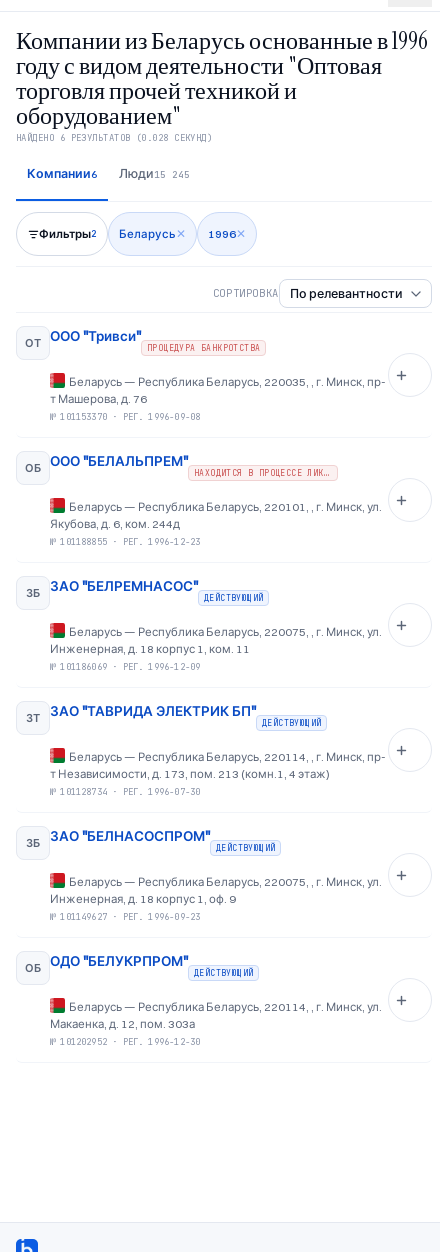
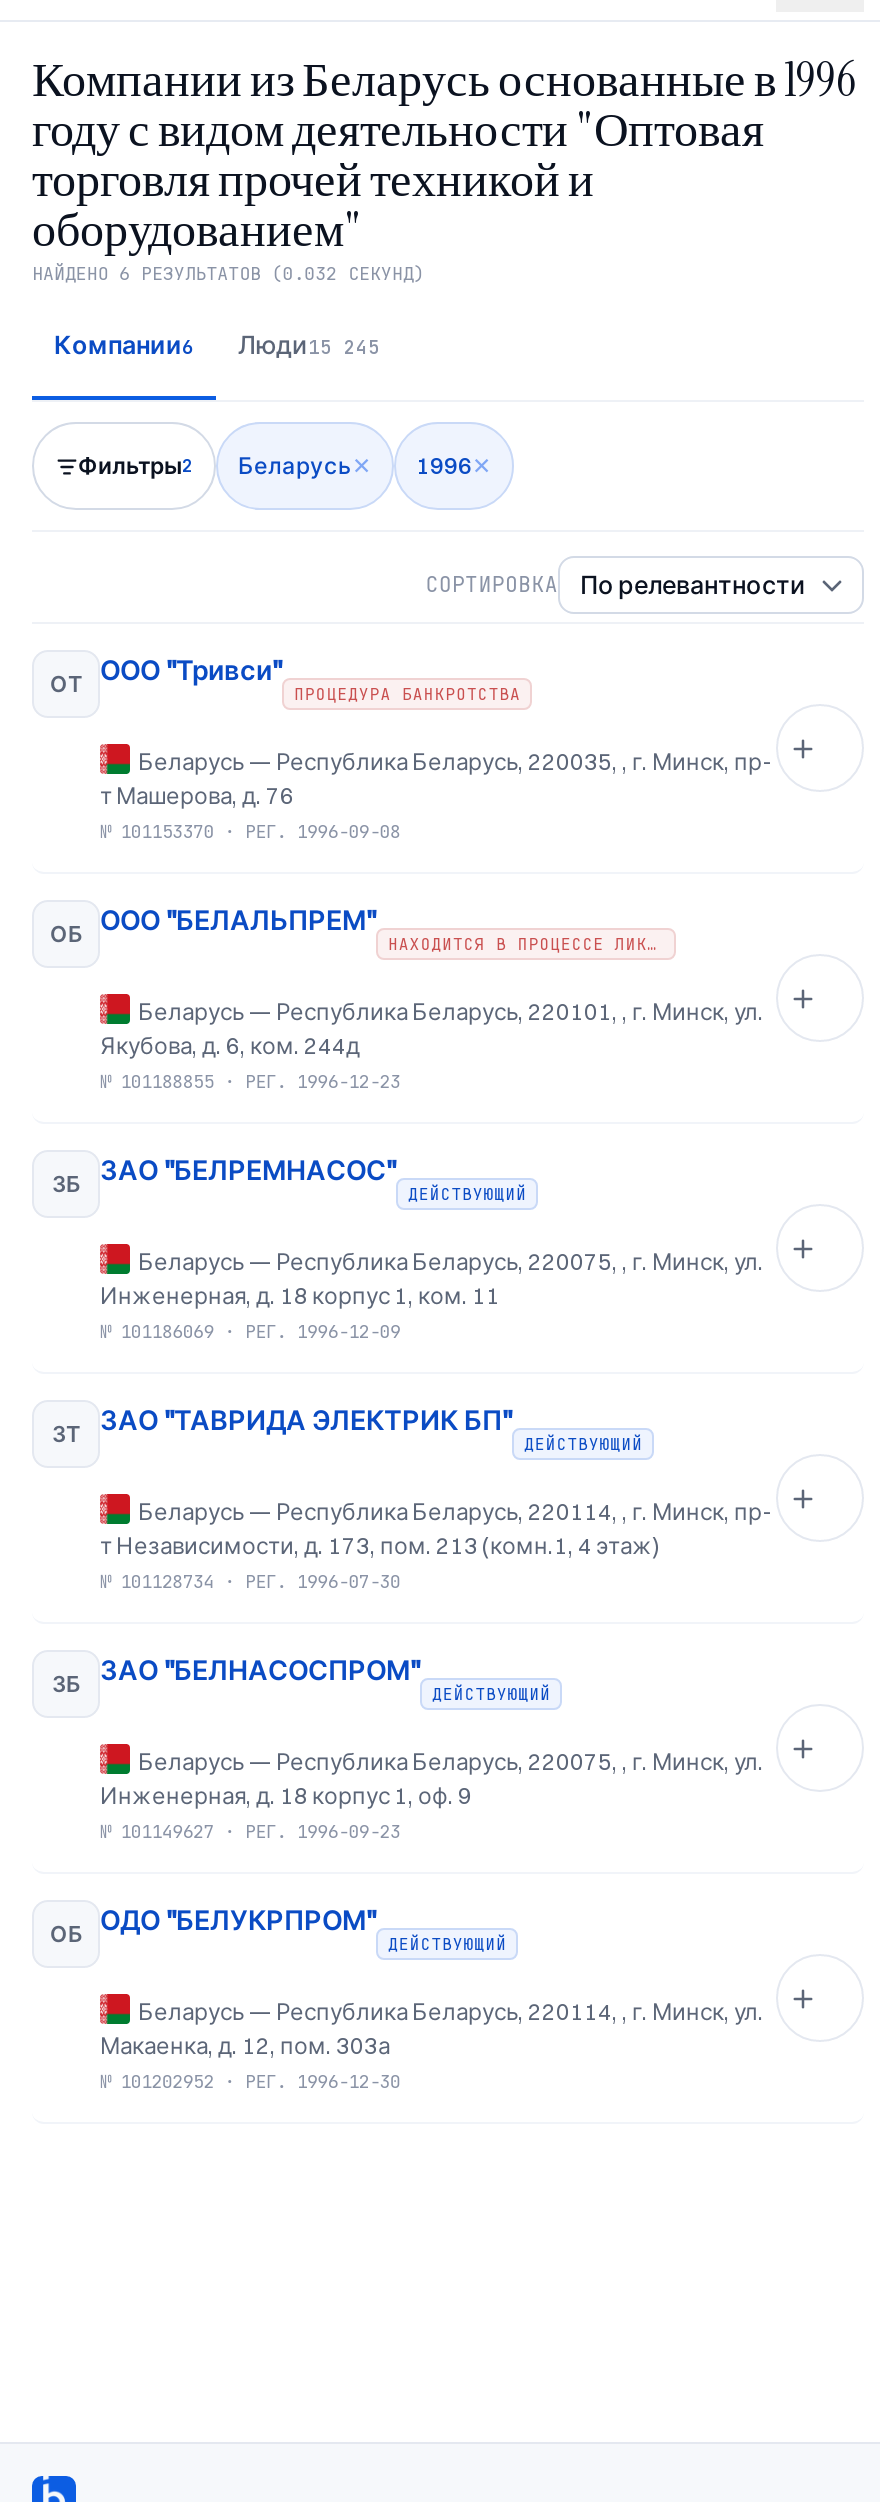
- НАЙДЕНО 6 РЕЗУЛЬТАТОВ (0.028 СЕКУНД)
+ НАЙДЕНО 6 РЕЗУЛЬТАТОВ (0.032 СЕКУНД)
